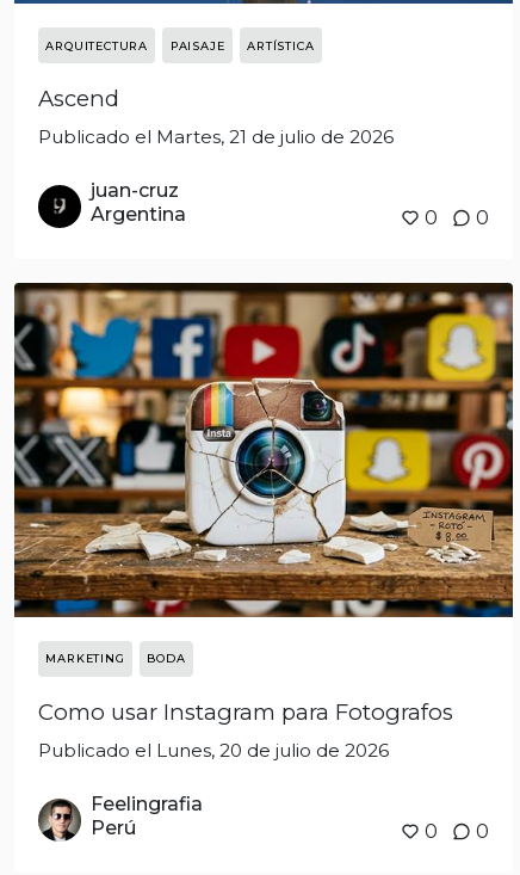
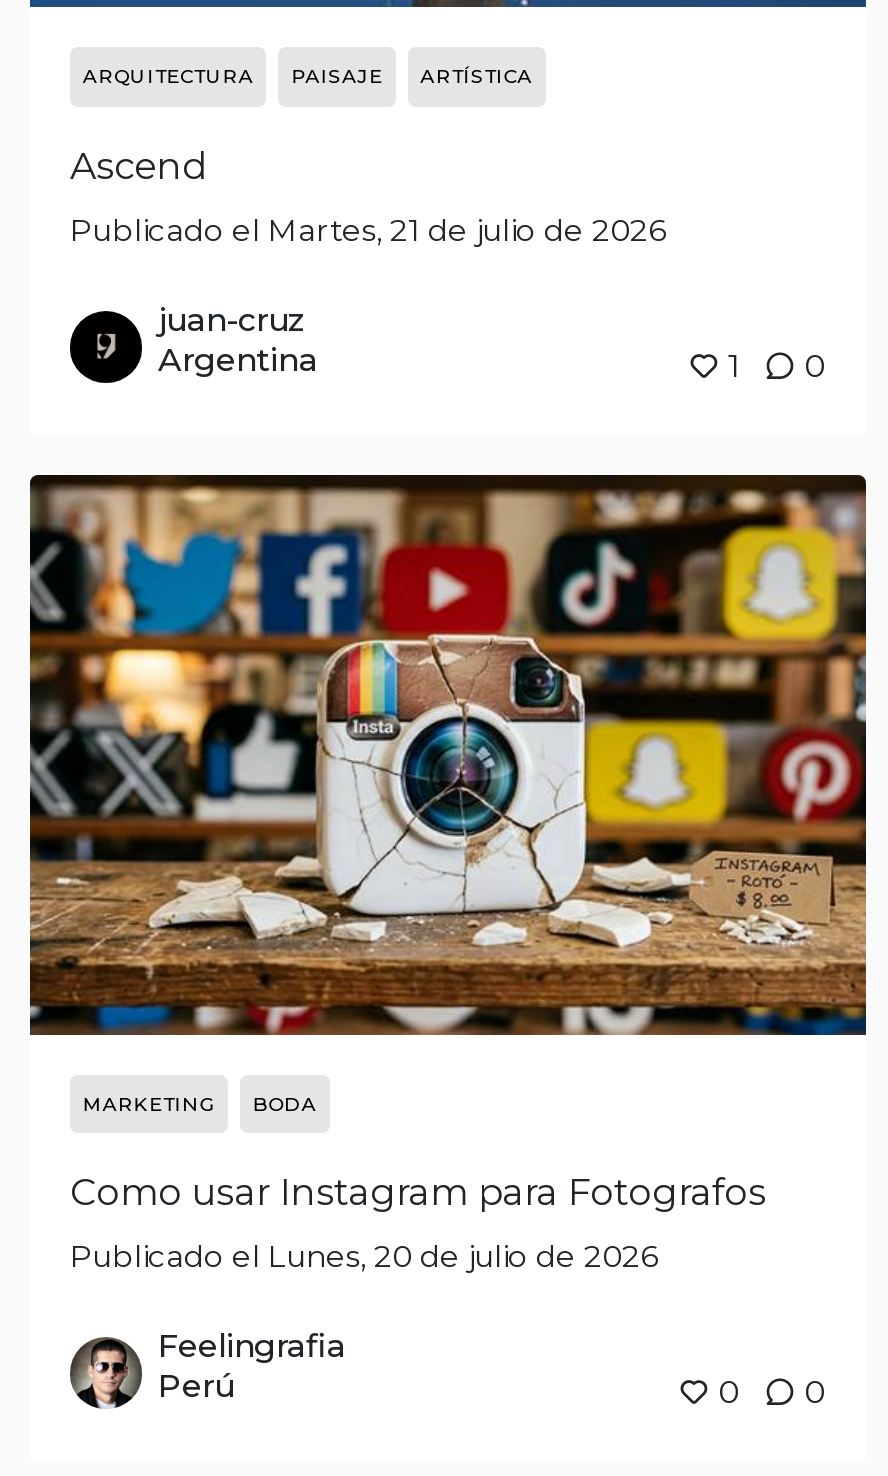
- 0
+ 1
